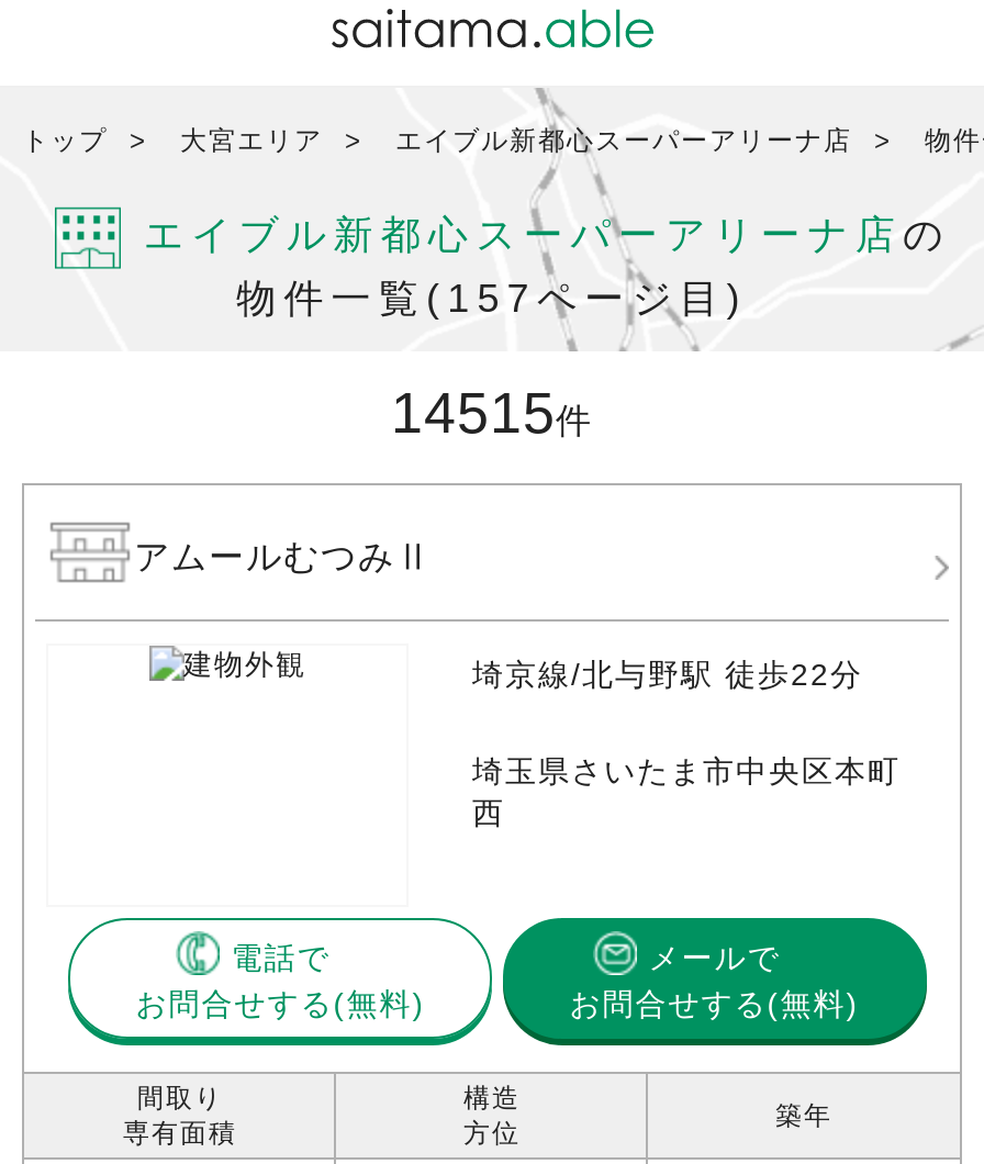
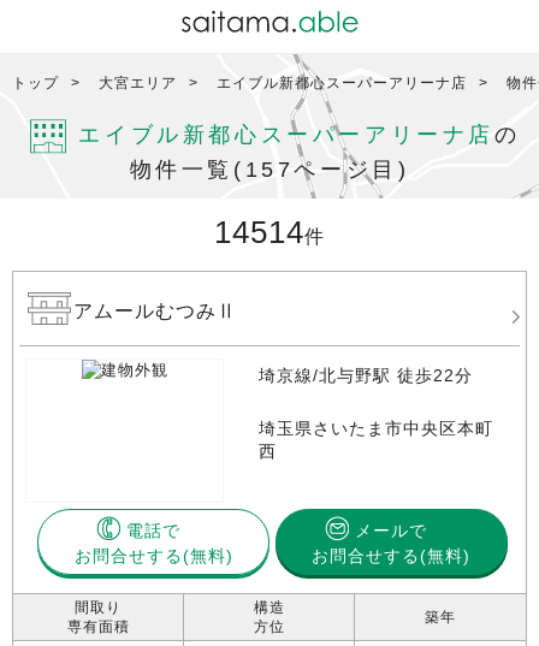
- 14515件
+ 14514件
